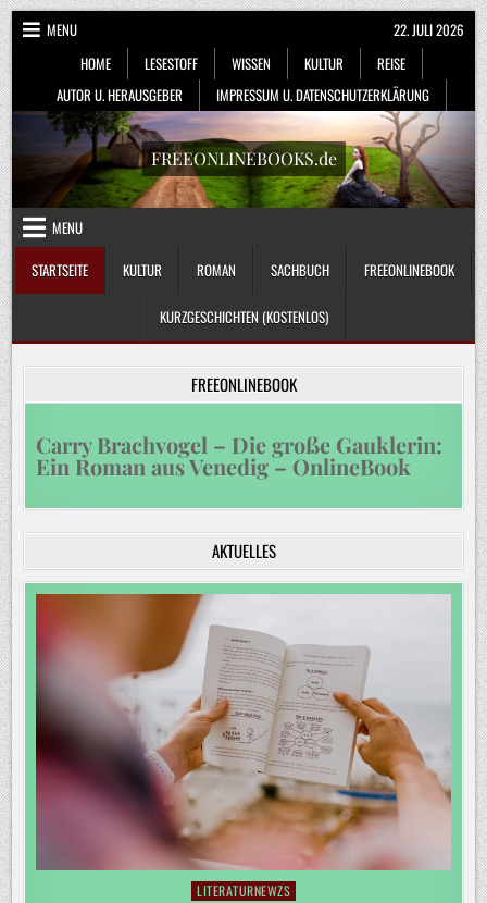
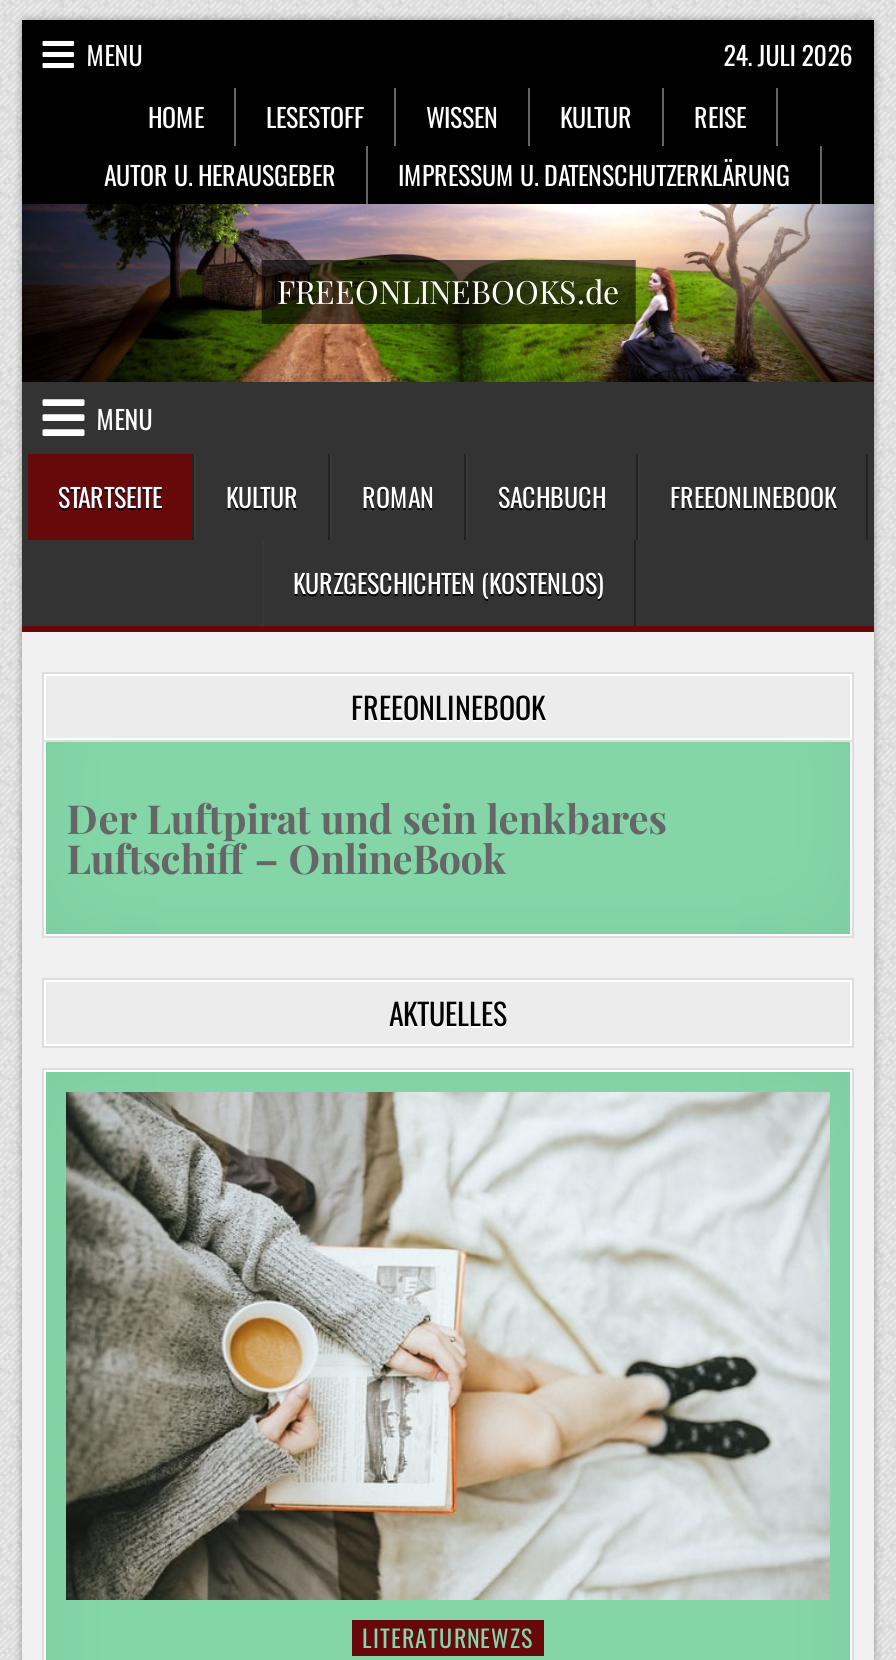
- 22. JULI 2026
+ 24. JULI 2026

- Carry Brachvogel – Die große Gauklerin:
- Ein Roman aus Venedig – OnlineBook
+ Der Luftpirat und sein lenkbares
+ Luftschiff – OnlineBook

- [image]
+ [image]
